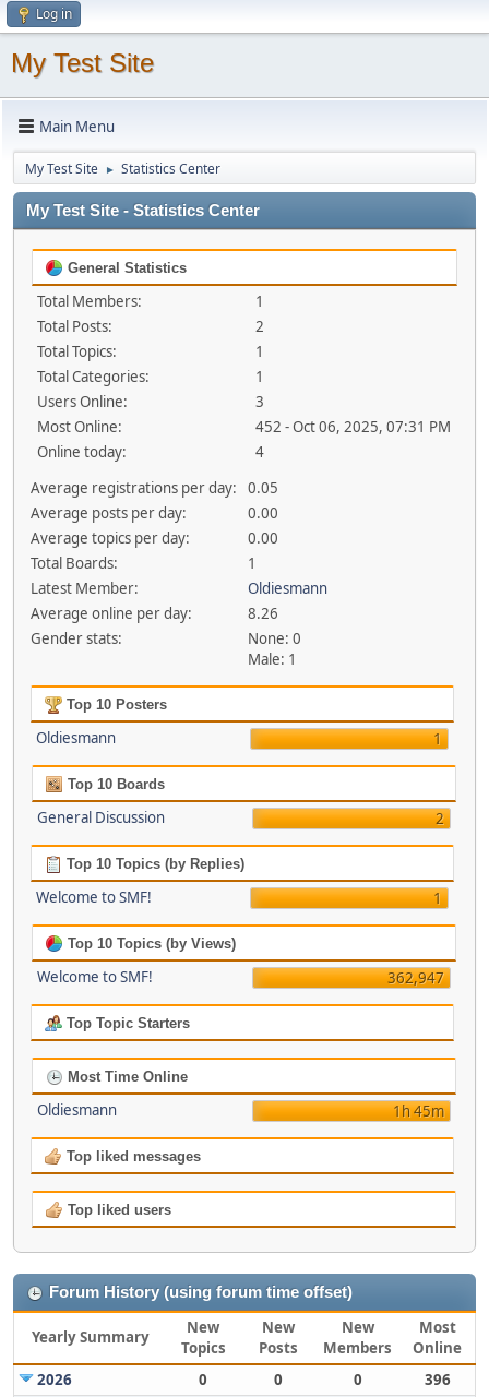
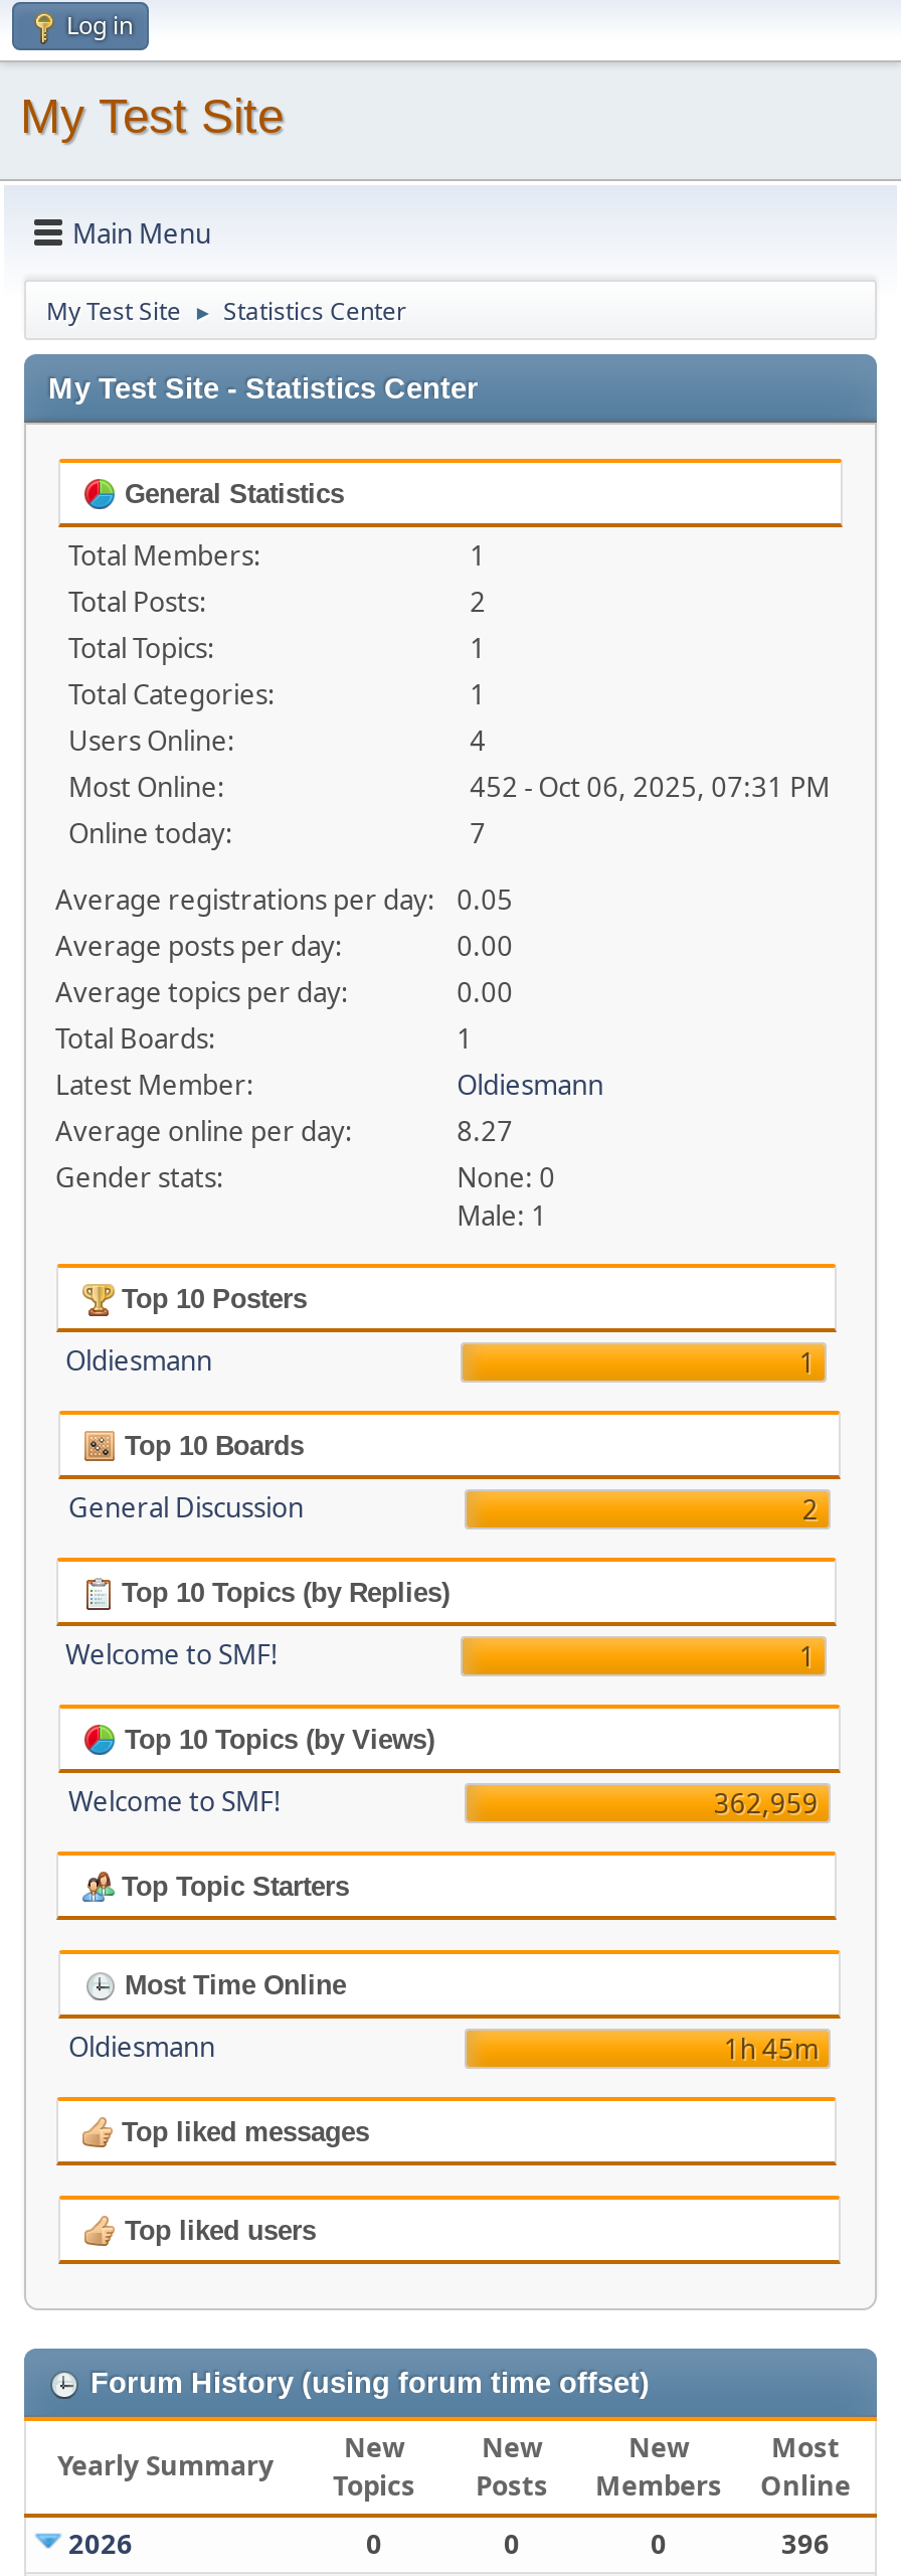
- 3
+ 4

- 4
+ 7

- 8.26
+ 8.27

- 362,947
+ 362,959
